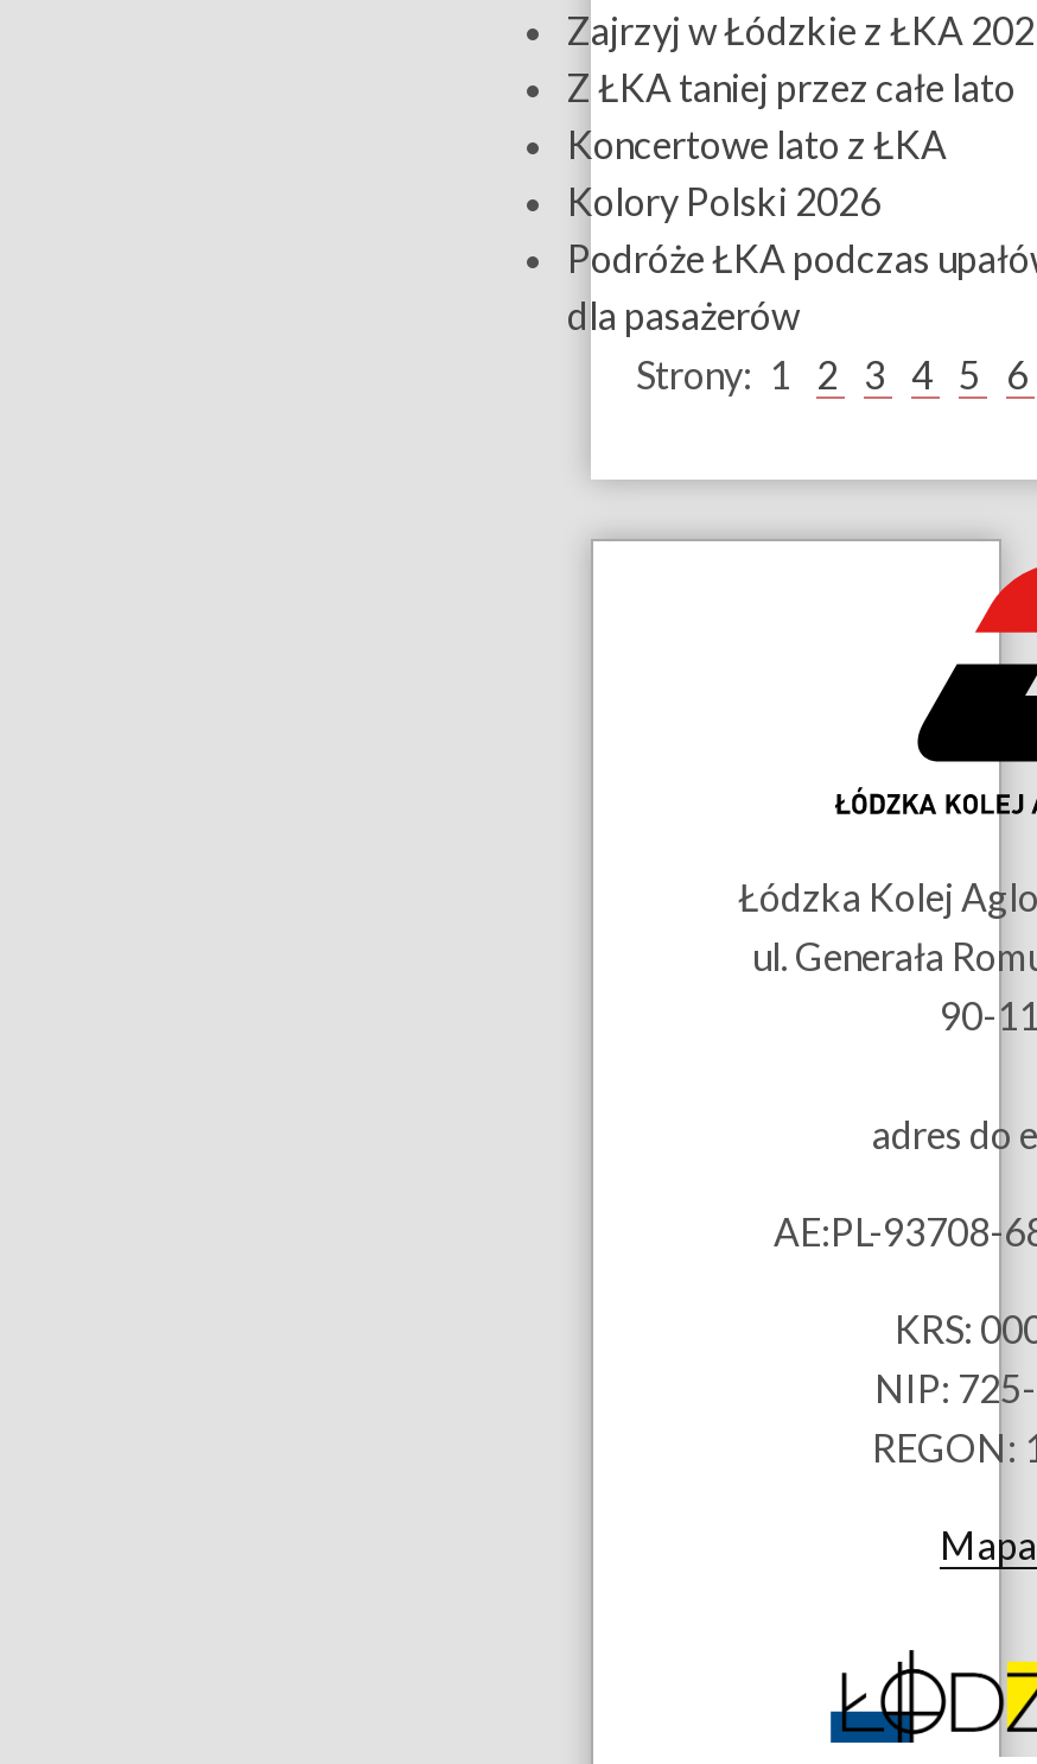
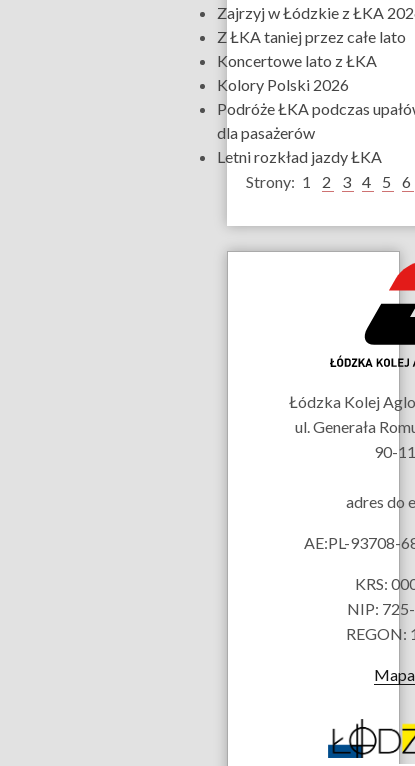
+ Letni rozkład jazdy ŁKA
